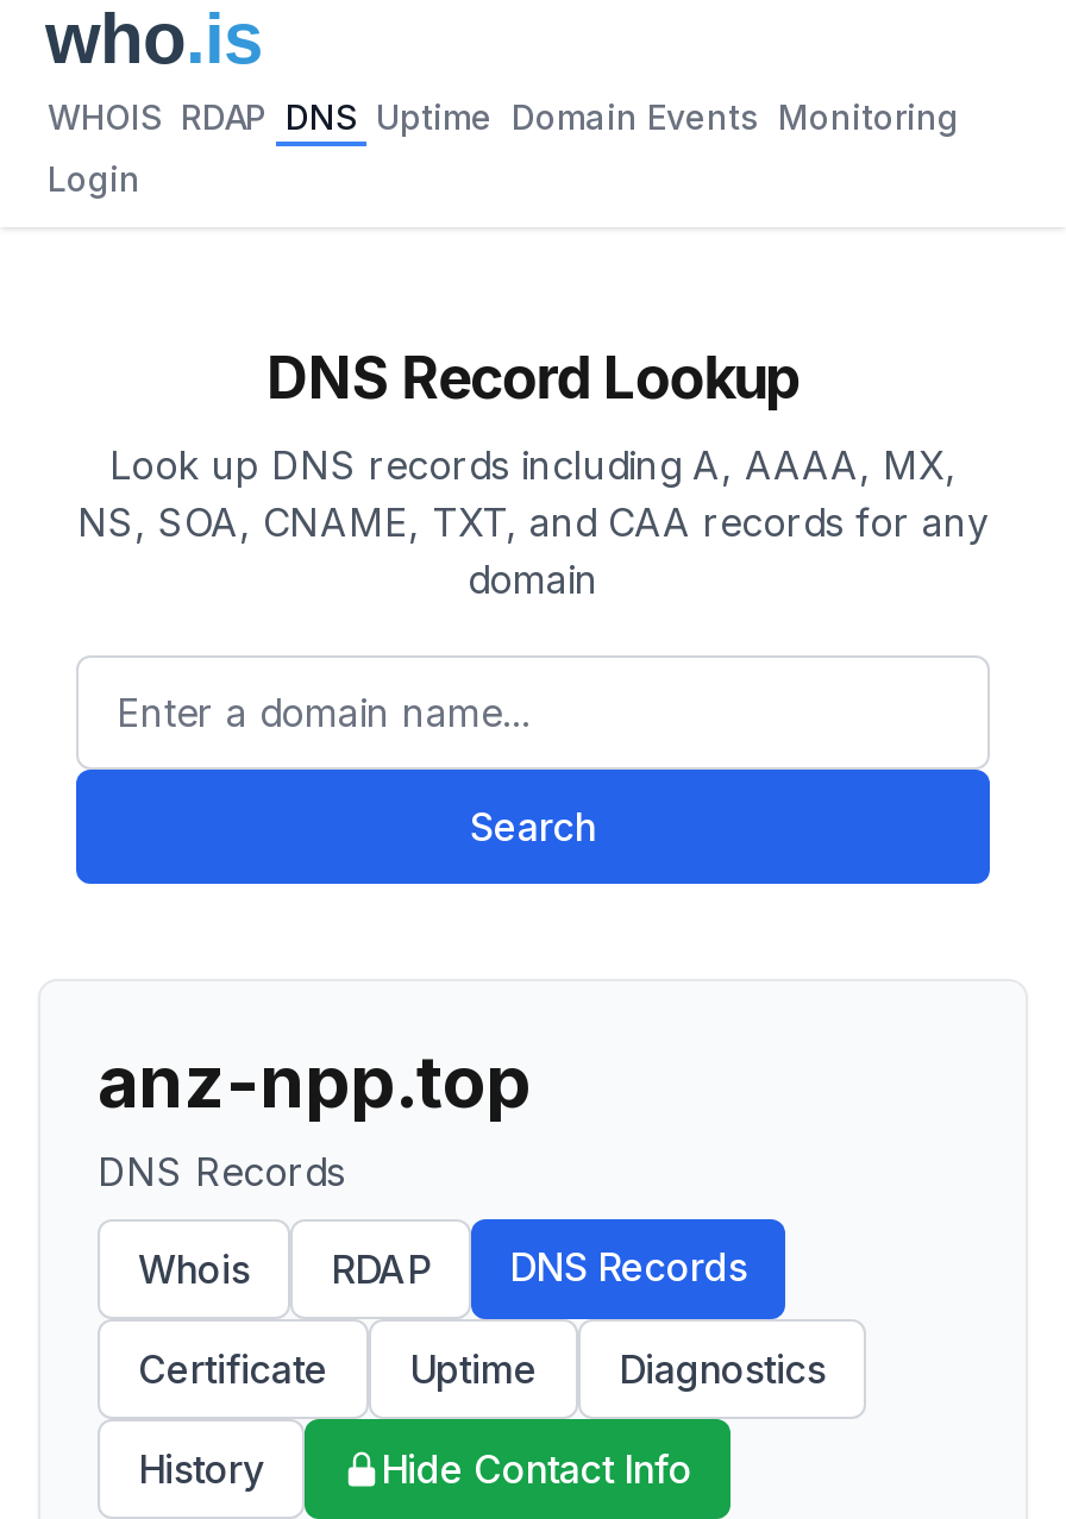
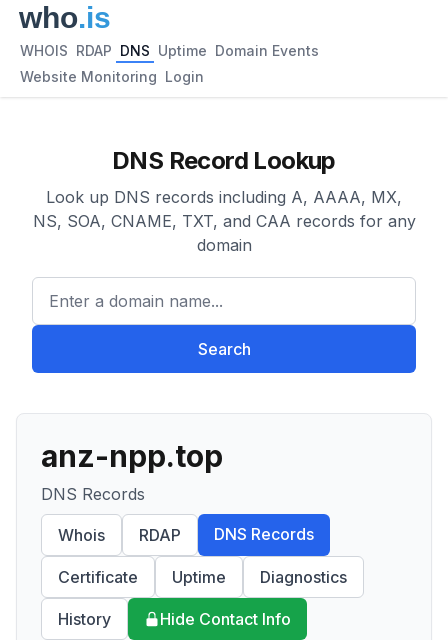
- WHOIS RDAP DNS Uptime Domain Events Monitoring
+ WHOIS RDAP DNS Uptime Domain Events

- Login
+ Website Monitoring Login
